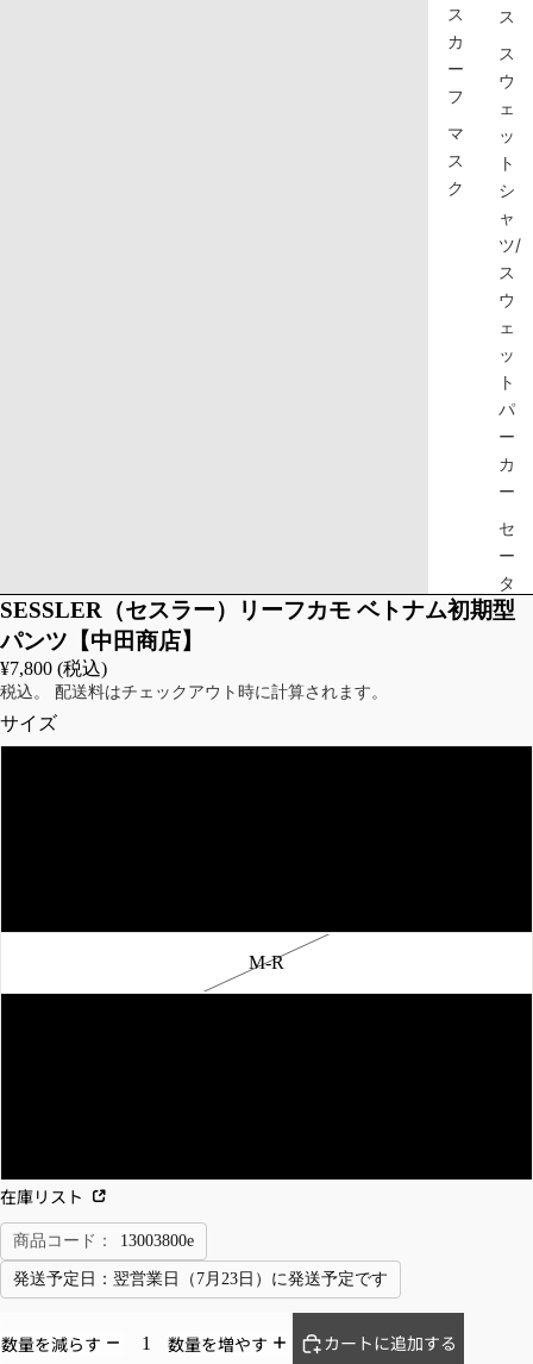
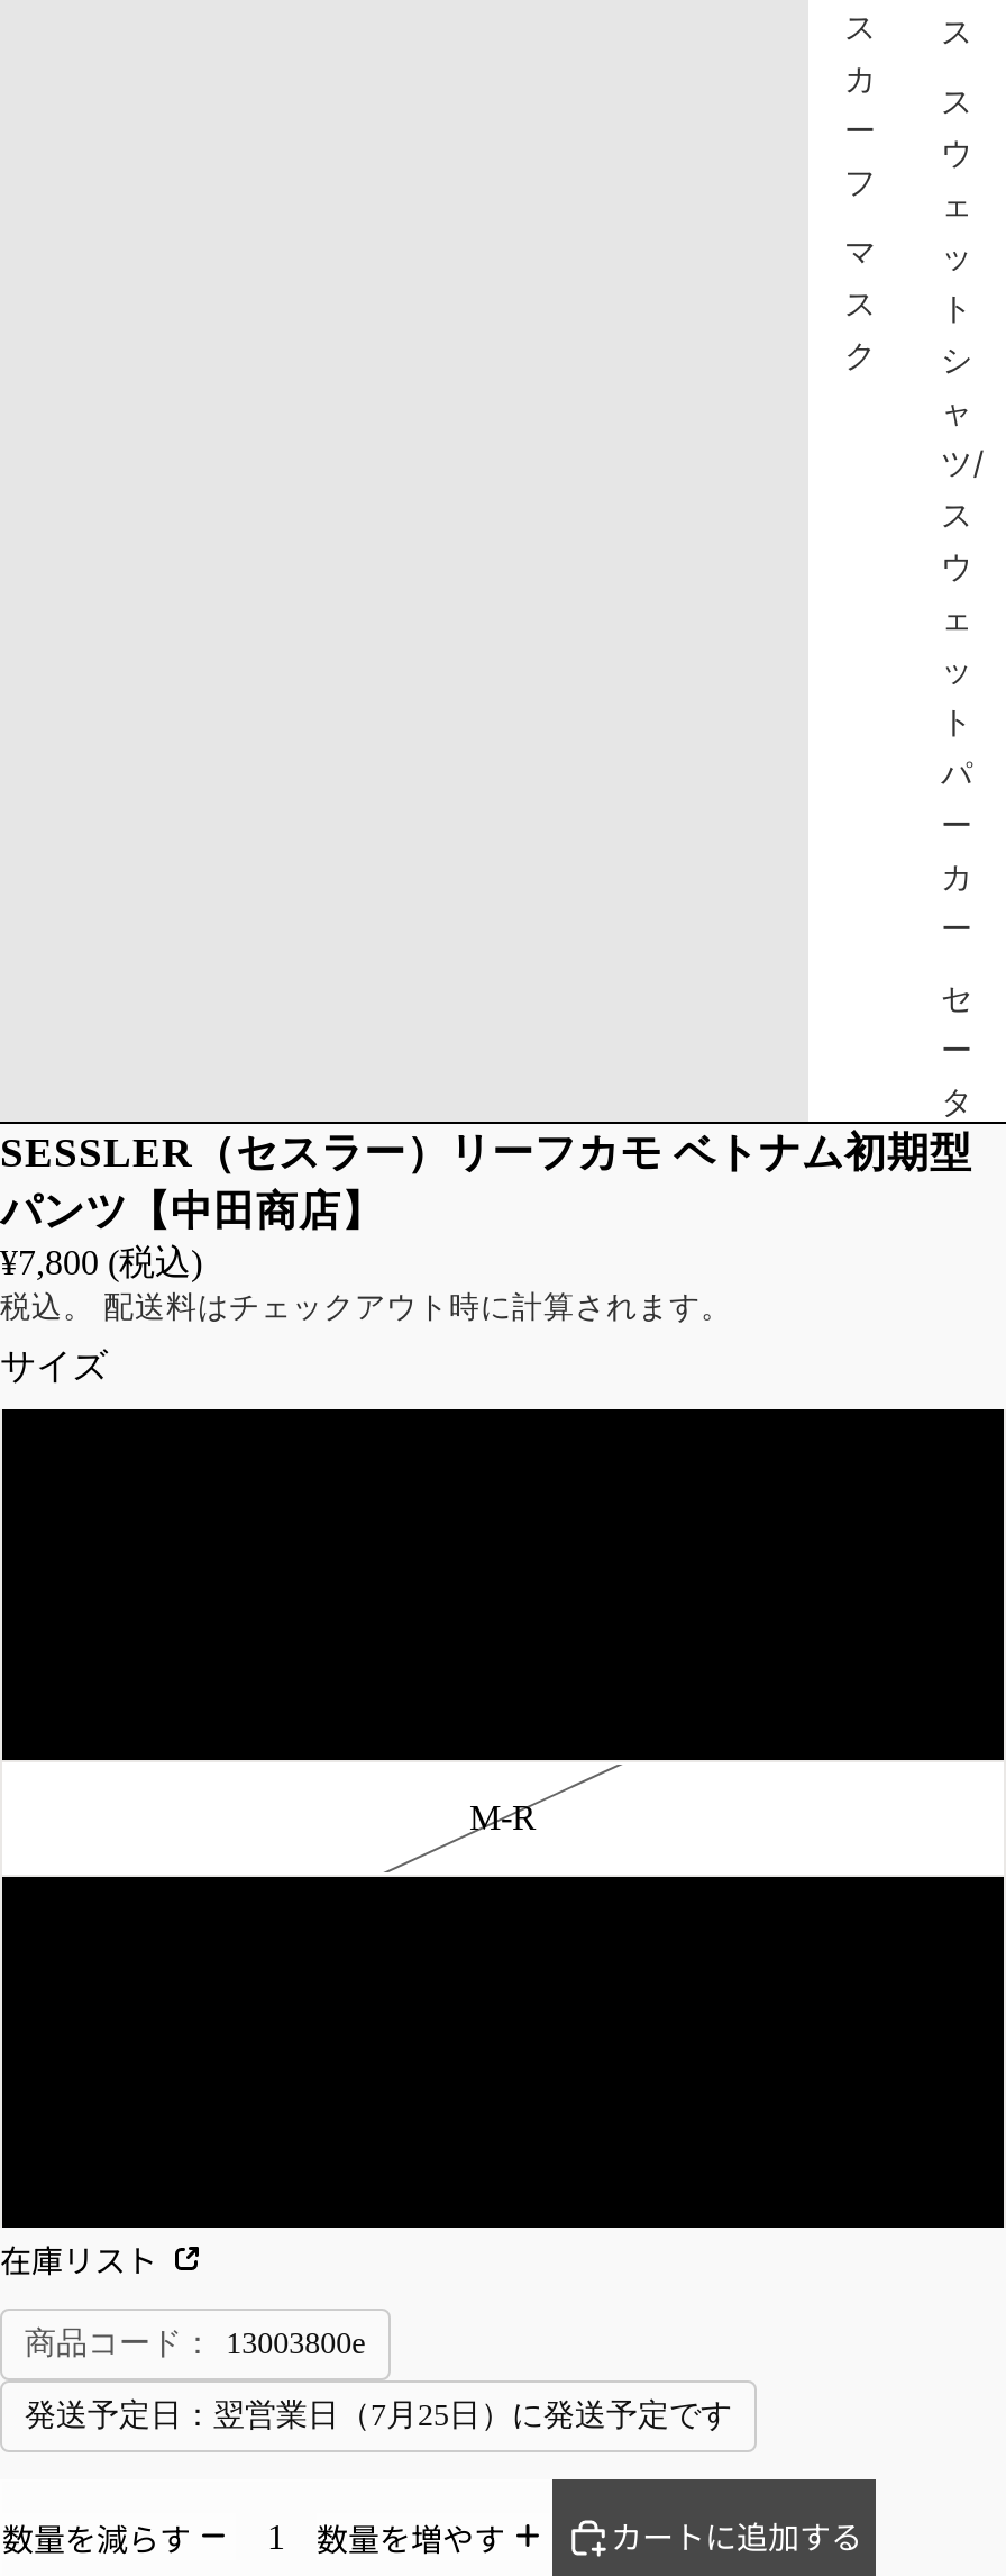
- 発送予定日：翌営業日（7月23日）に発送予定です
+ 発送予定日：翌営業日（7月25日）に発送予定です
